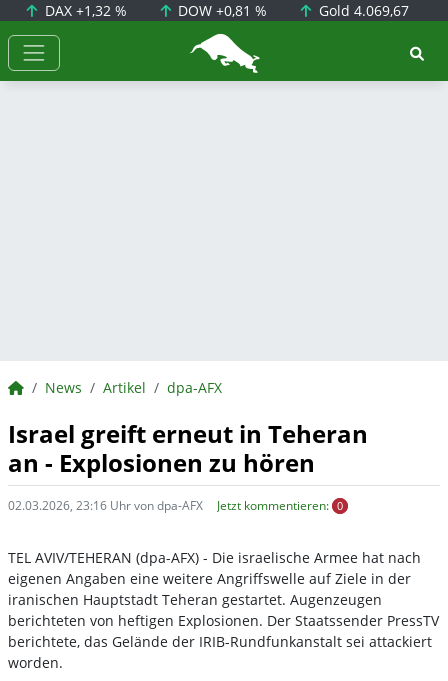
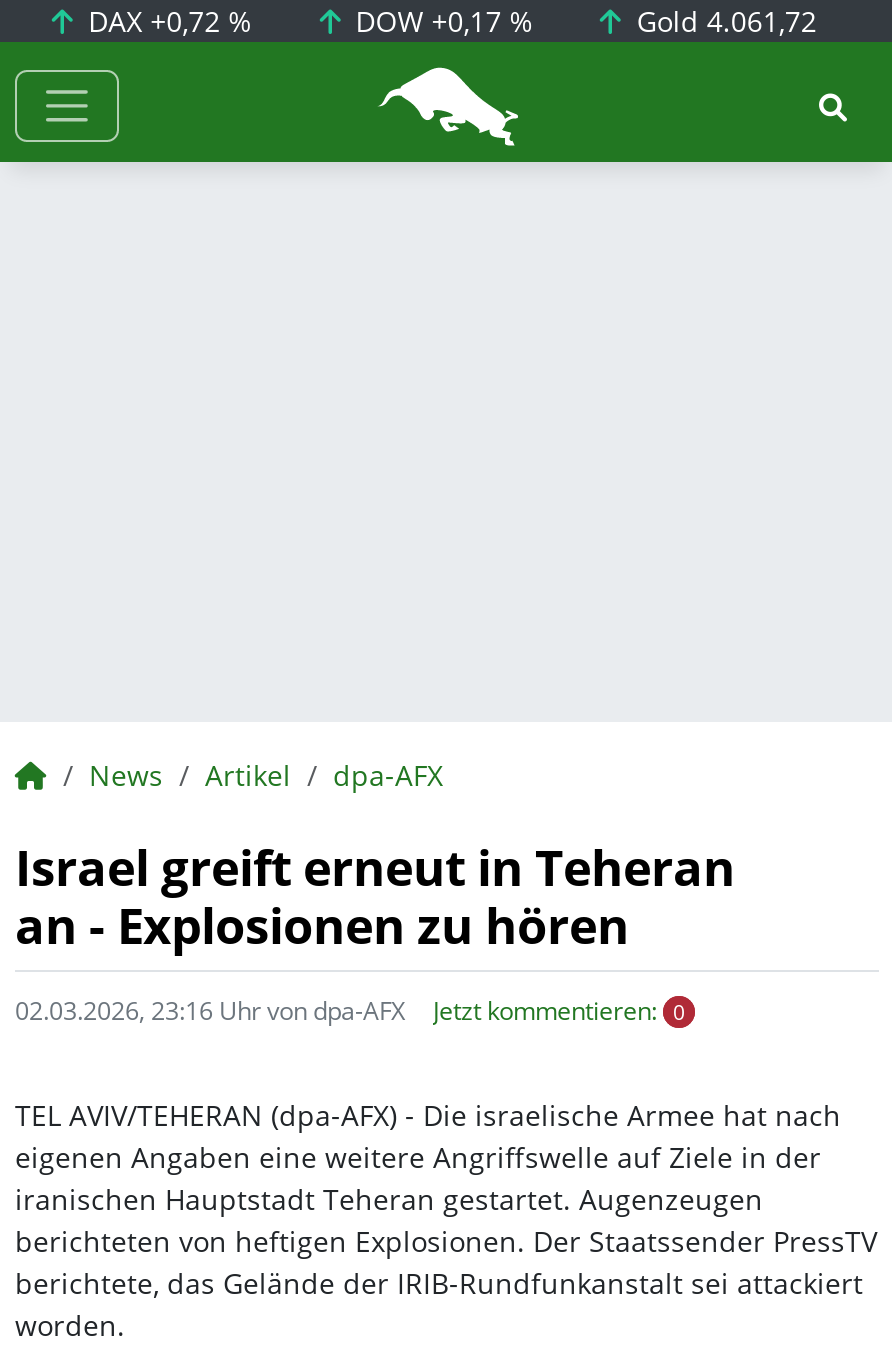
- DAX +1,32 %
+ DAX +0,72 %

- DOW +0,81 %
+ DOW +0,17 %

- Gold 4.069,67
+ Gold 4.061,72
